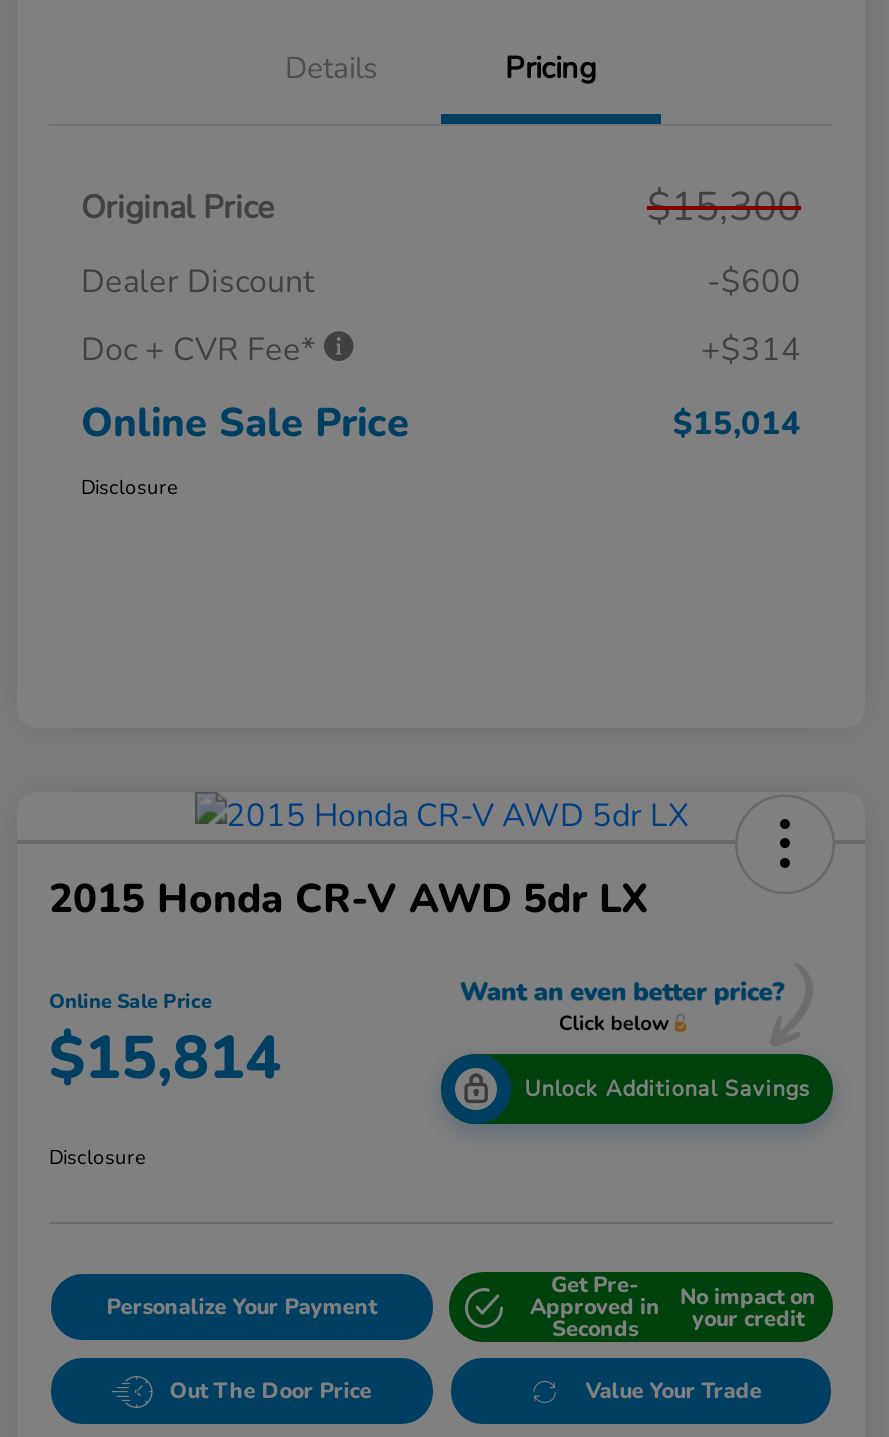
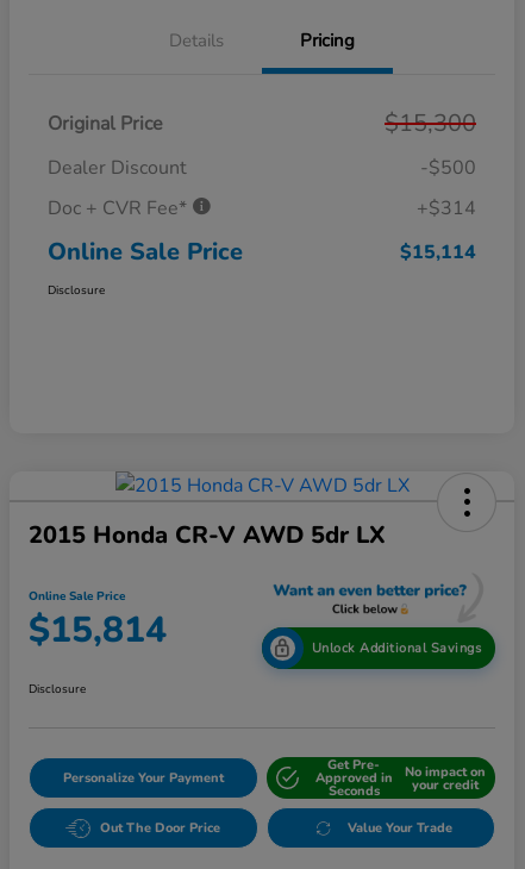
- -$600
+ -$500

- $15,014
+ $15,114
